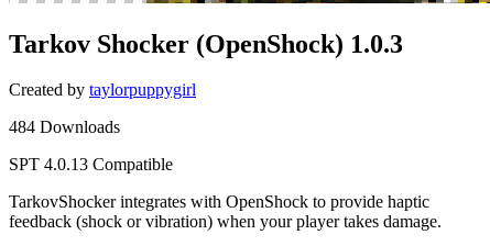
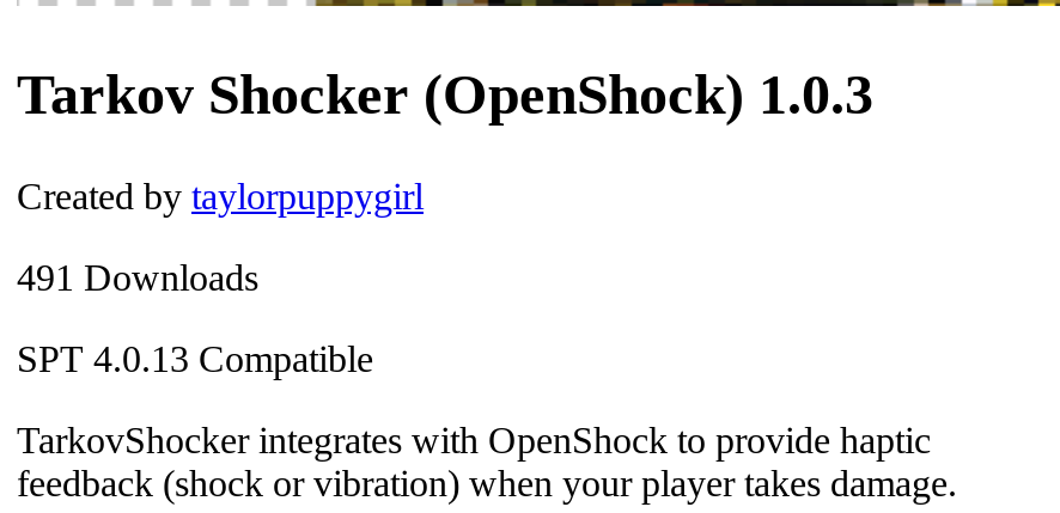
- 484 Downloads
+ 491 Downloads
